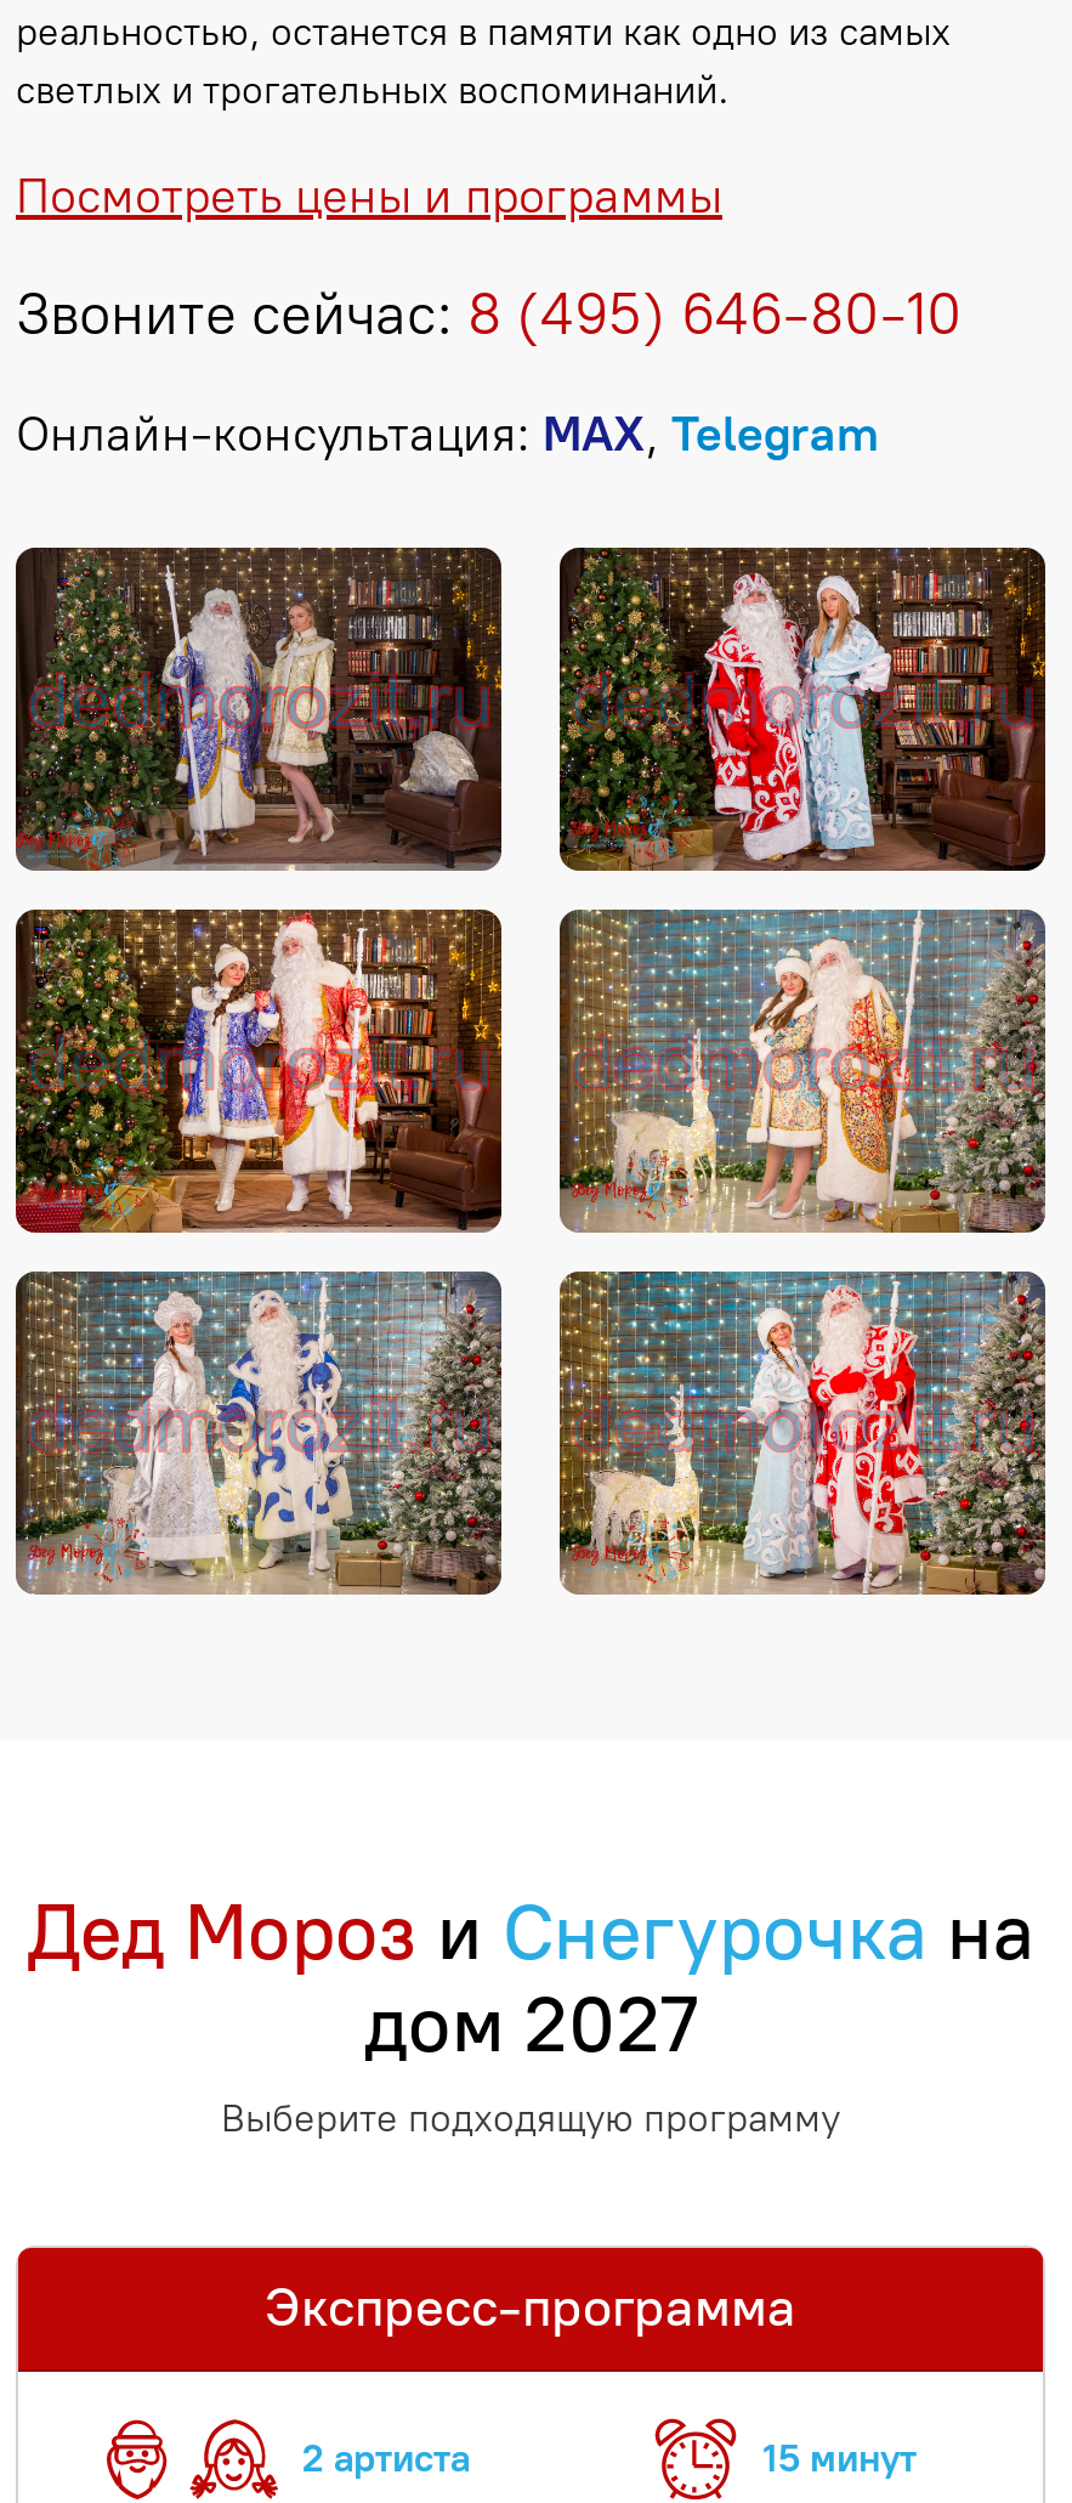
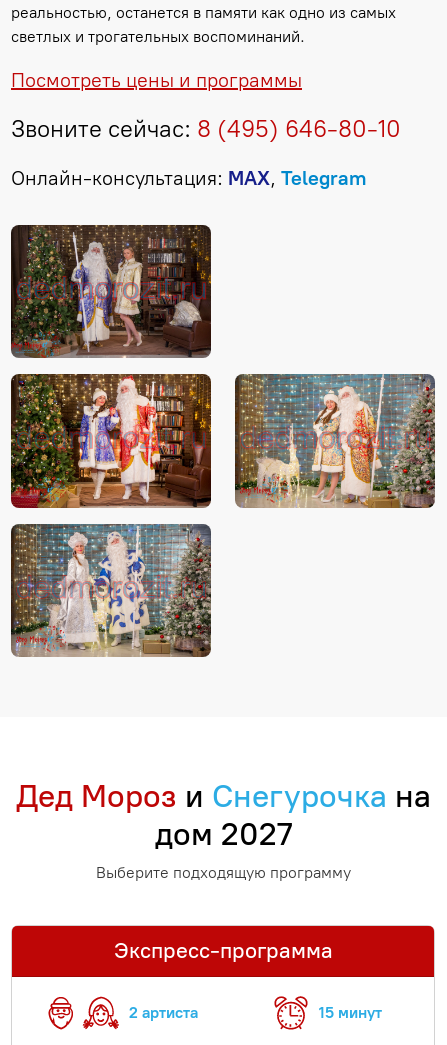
- [image]

- [image]
